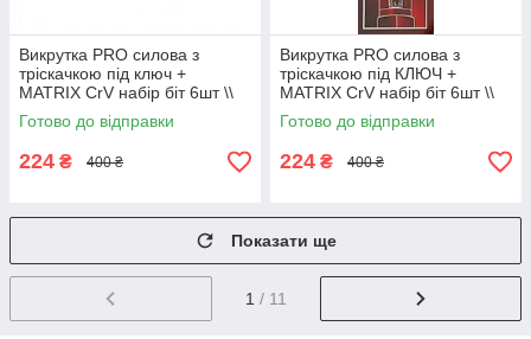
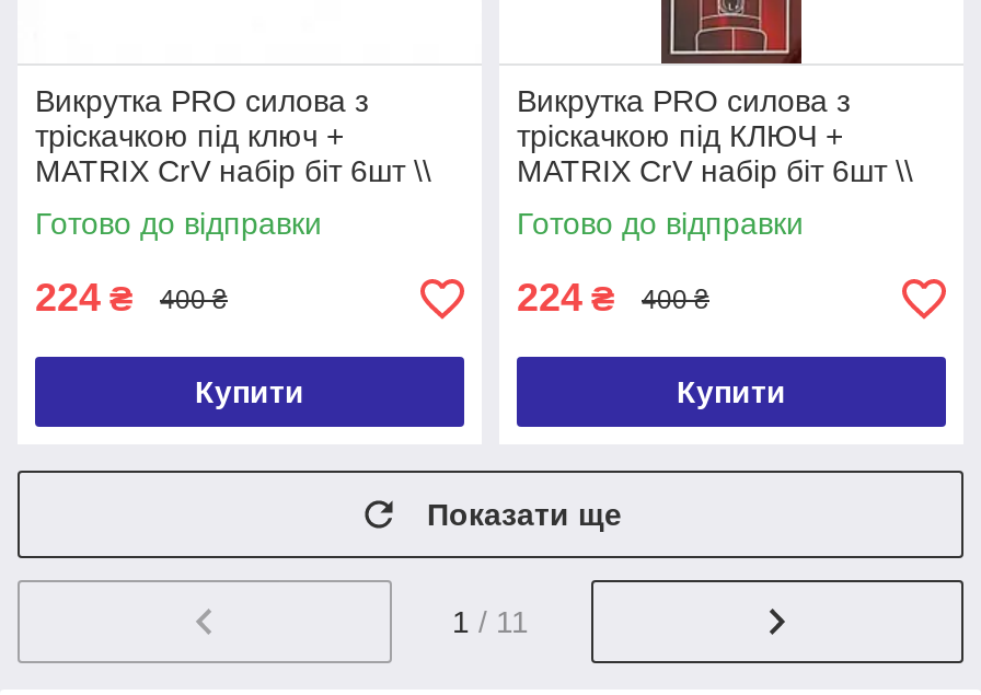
+ Купити

+ Купити
